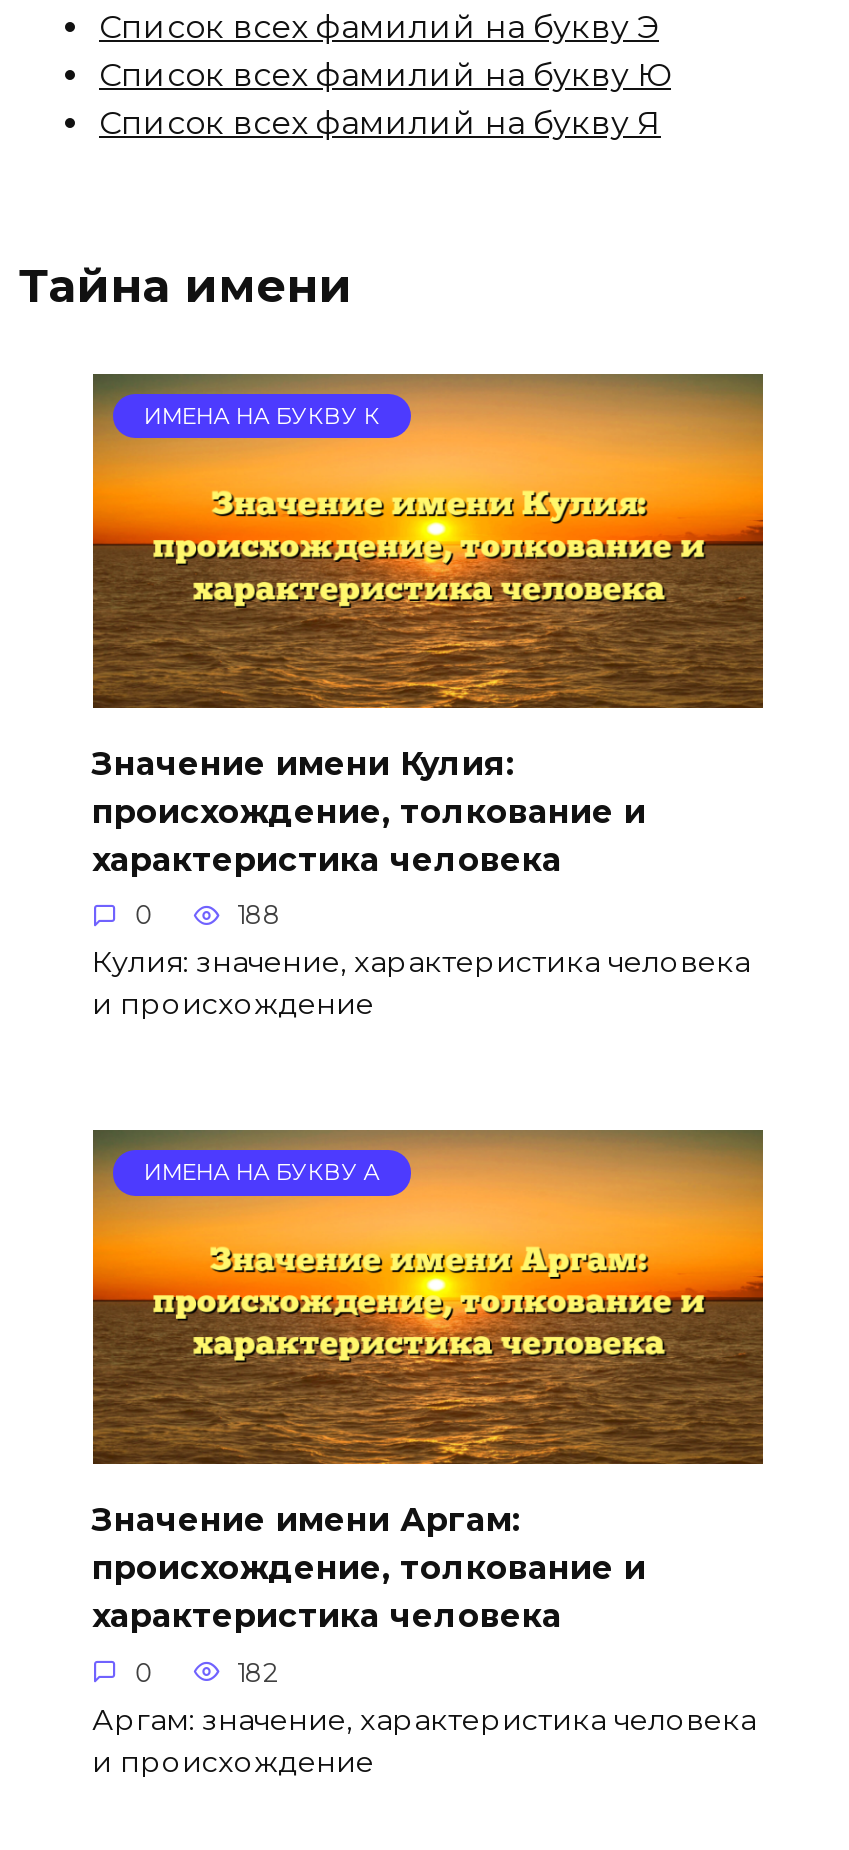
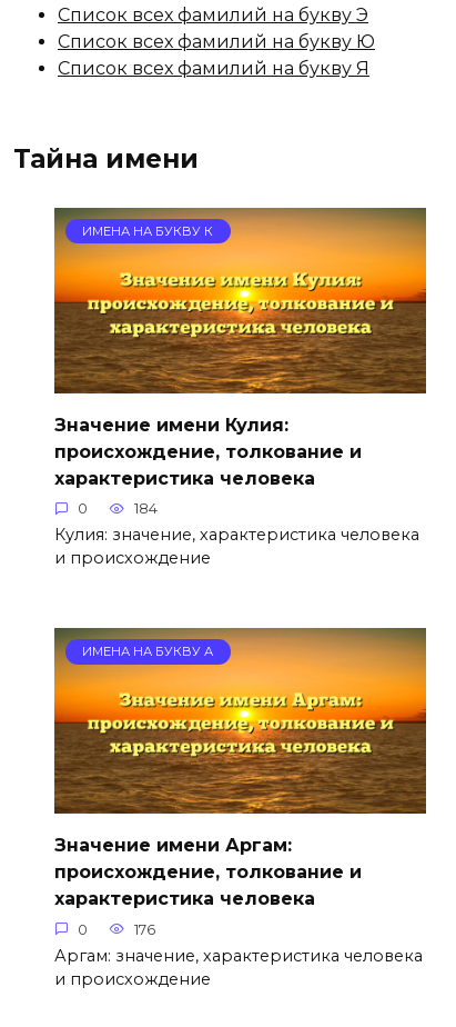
- 188
+ 184

- 182
+ 176
